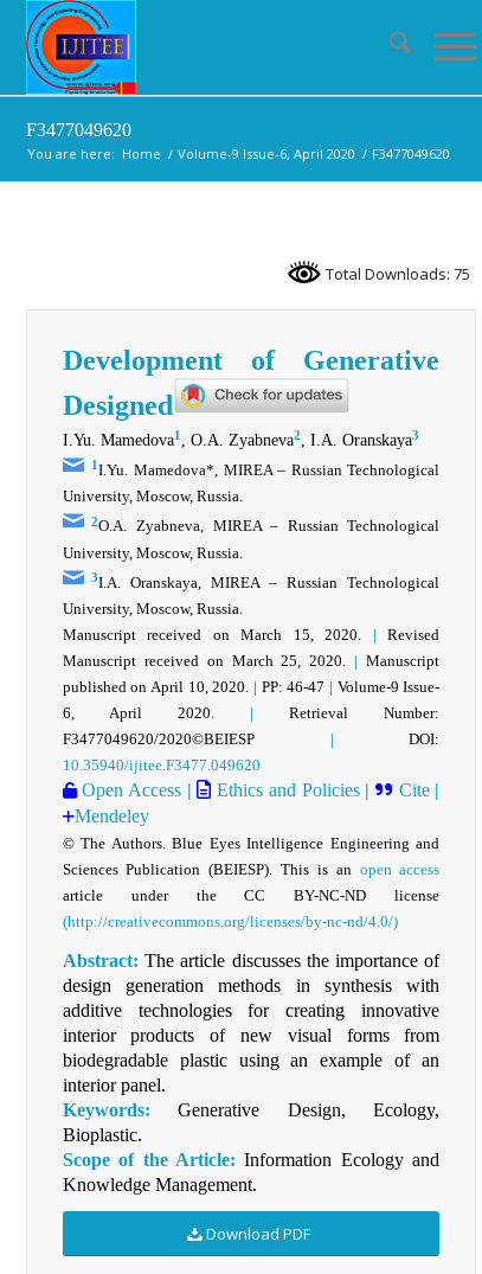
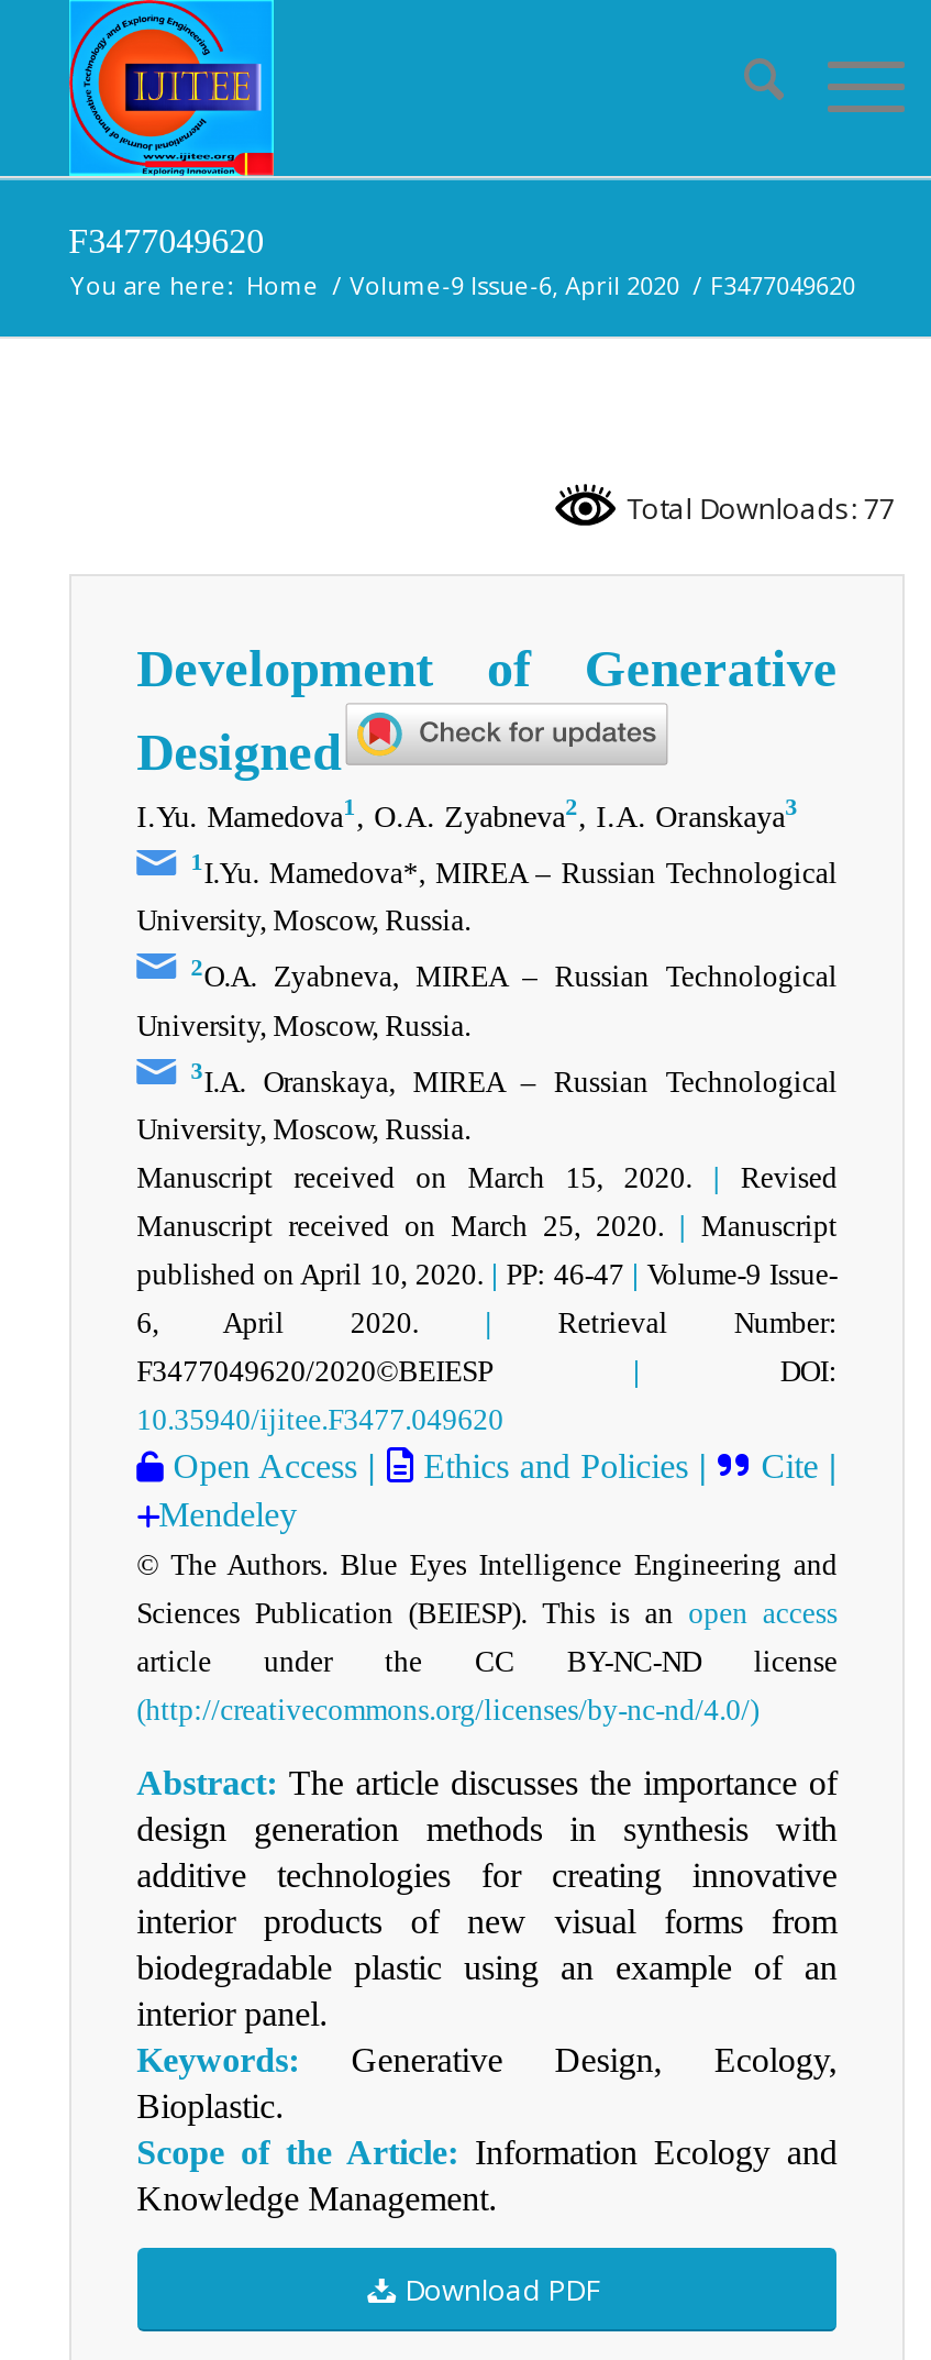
- Total Downloads: 75
+ Total Downloads: 77
